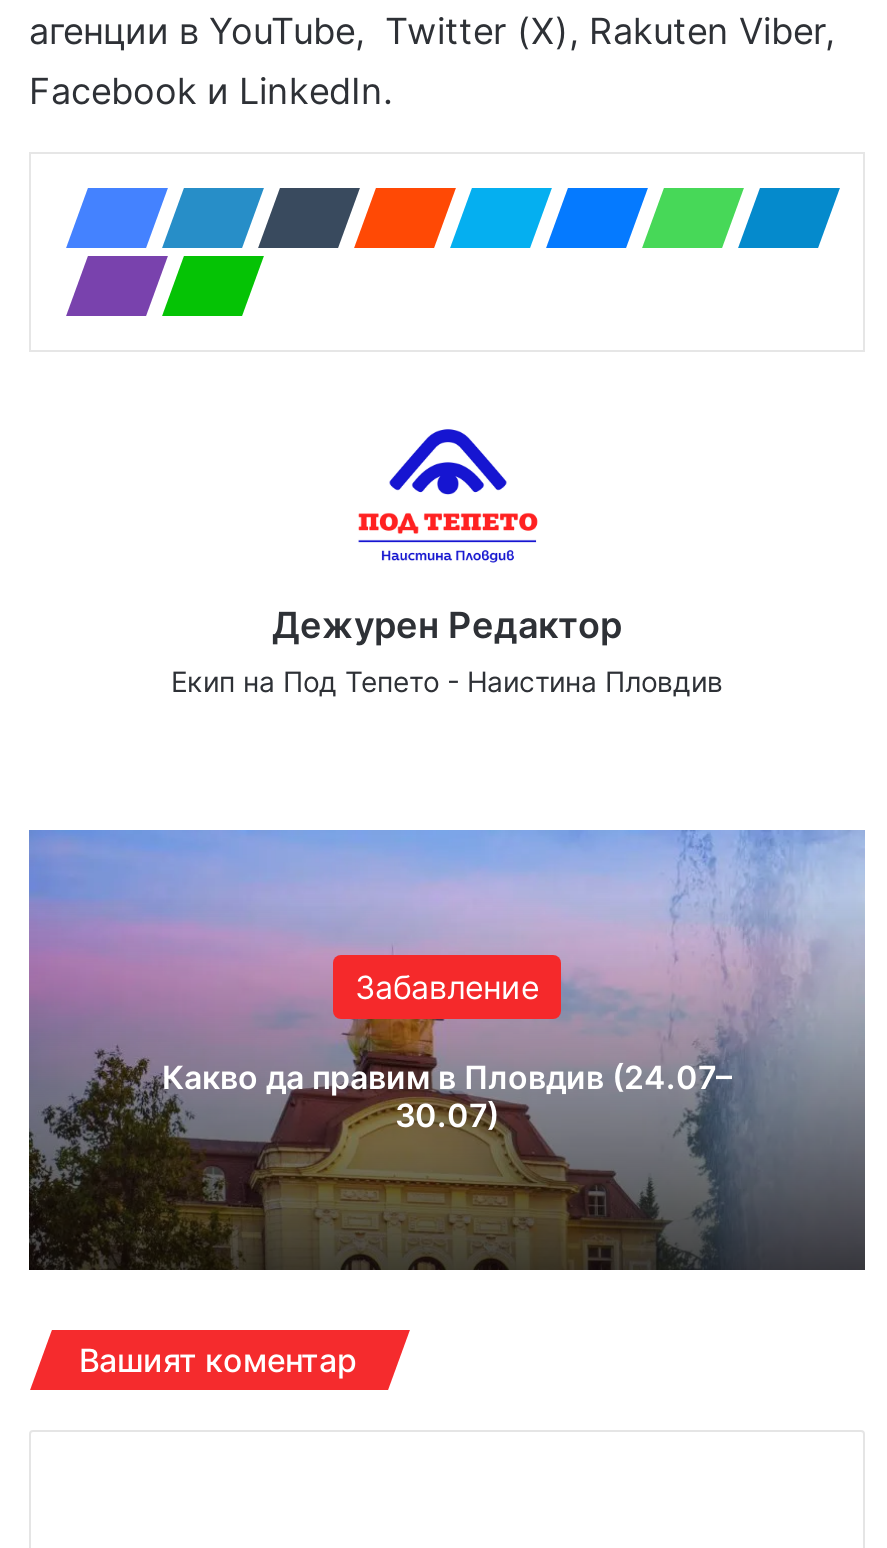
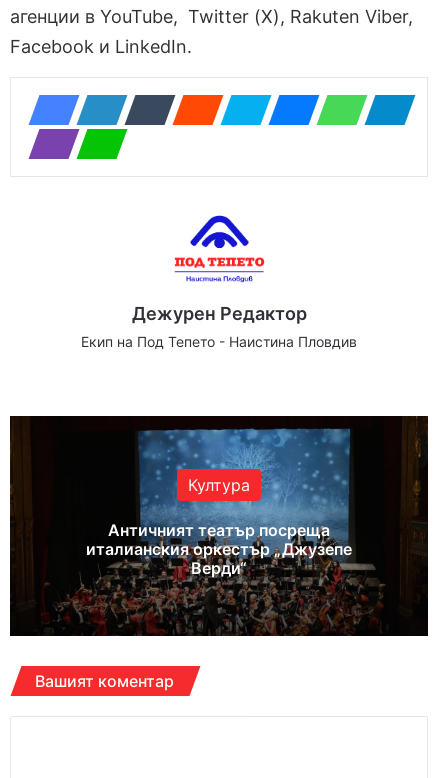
- [image]
- Забавление
+ [image]
+ Култура

- Какво да правим в Пловдив (24.07–
- 30.07)
+ Античният театър посреща
+ италианския оркестър „Джузепе
+ Верди“
